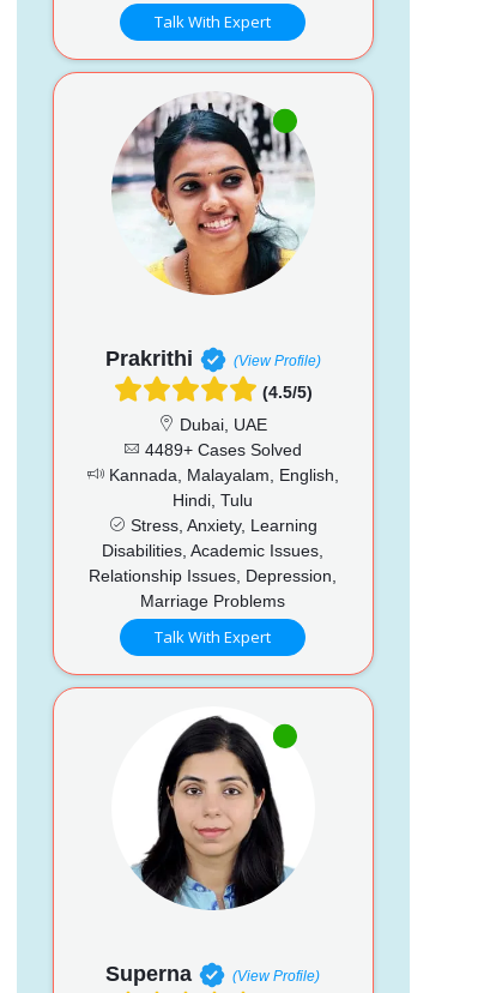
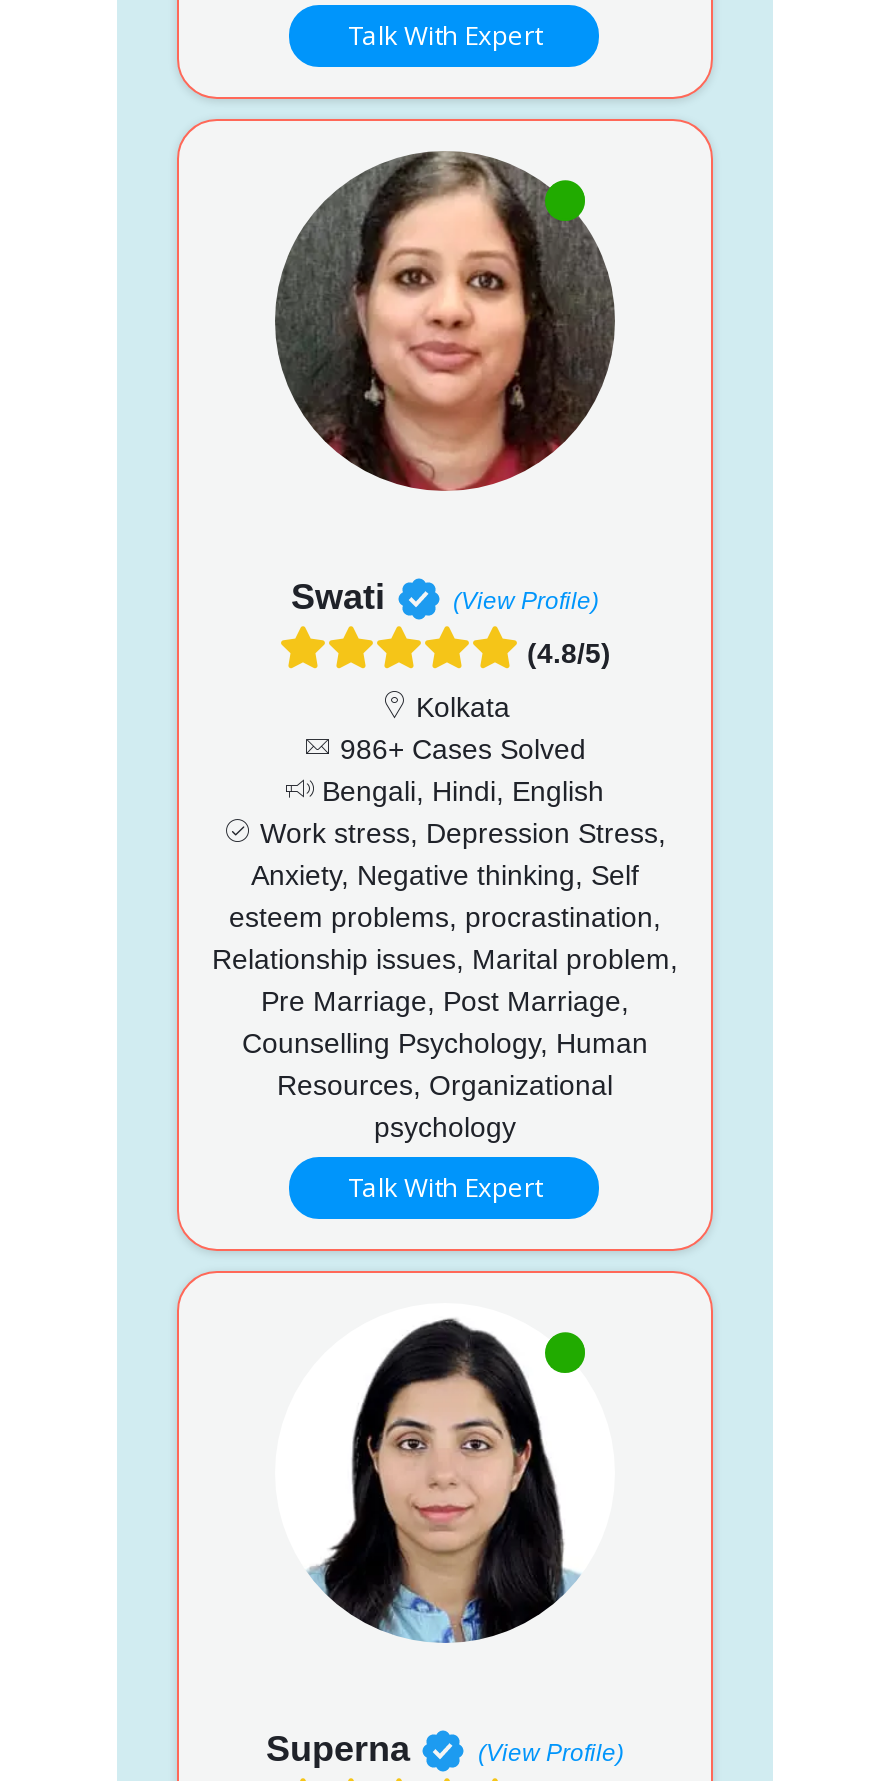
- [image]
+ [image]

- Prakrithi
+ Swati

- (4.5/5)
+ (4.8/5)

- Dubai, UAE
- 4489+ Cases Solved
- Kannada, Malayalam, English,
- Hindi, Tulu
- Stress, Anxiety, Learning
- Disabilities, Academic Issues,
- Relationship Issues, Depression,
- Marriage Problems
+ Kolkata
+ 986+ Cases Solved
+ Bengali, Hindi, English
+ Work stress, Depression Stress,
+ Anxiety, Negative thinking, Self
+ esteem problems, procrastination,
+ Relationship issues, Marital problem,
+ Pre Marriage, Post Marriage,
+ Counselling Psychology, Human
+ Resources, Organizational
+ psychology
